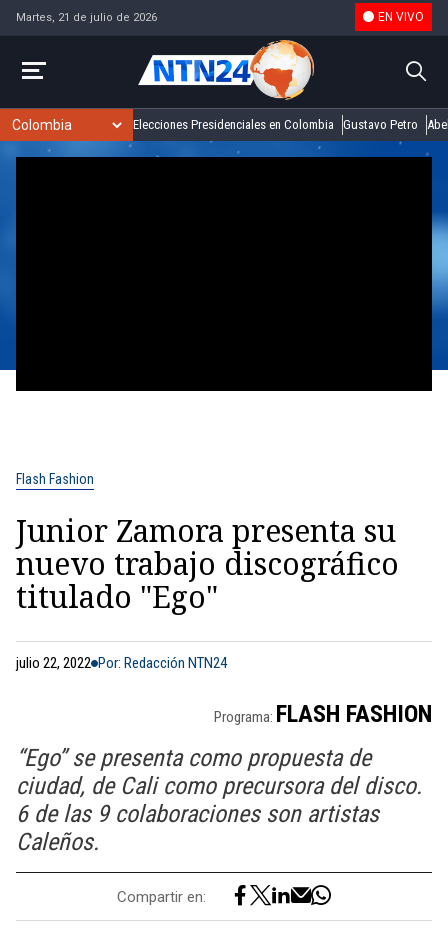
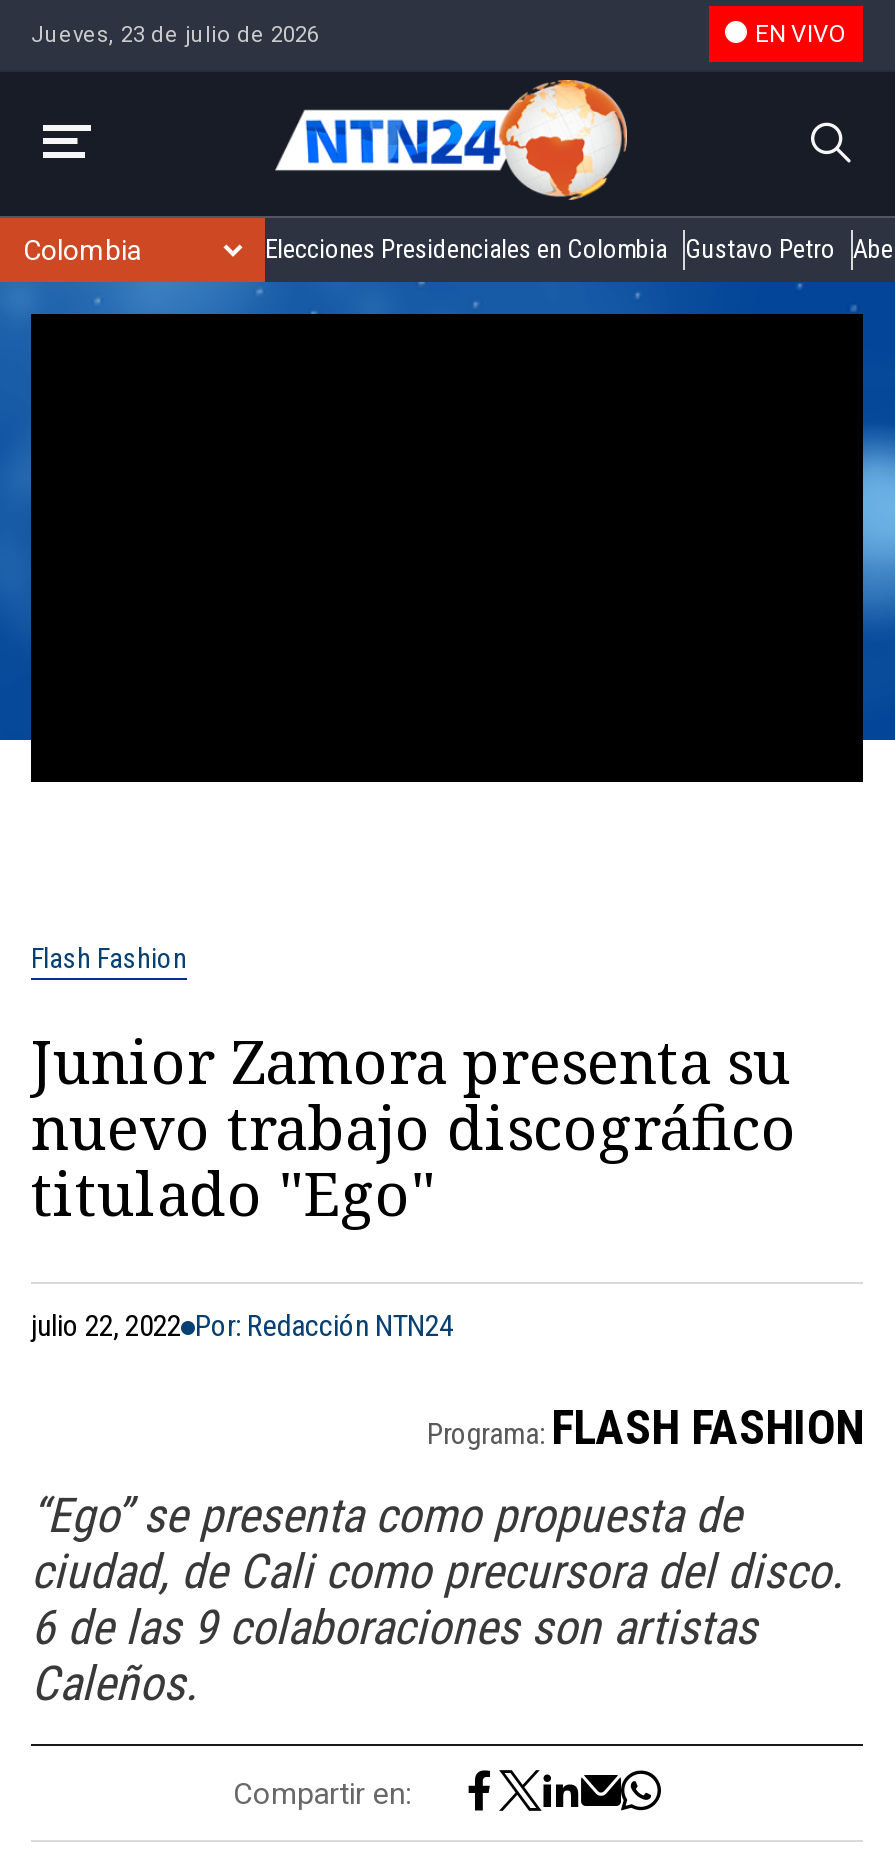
- Martes, 21 de julio de 2026
+ Jueves, 23 de julio de 2026
